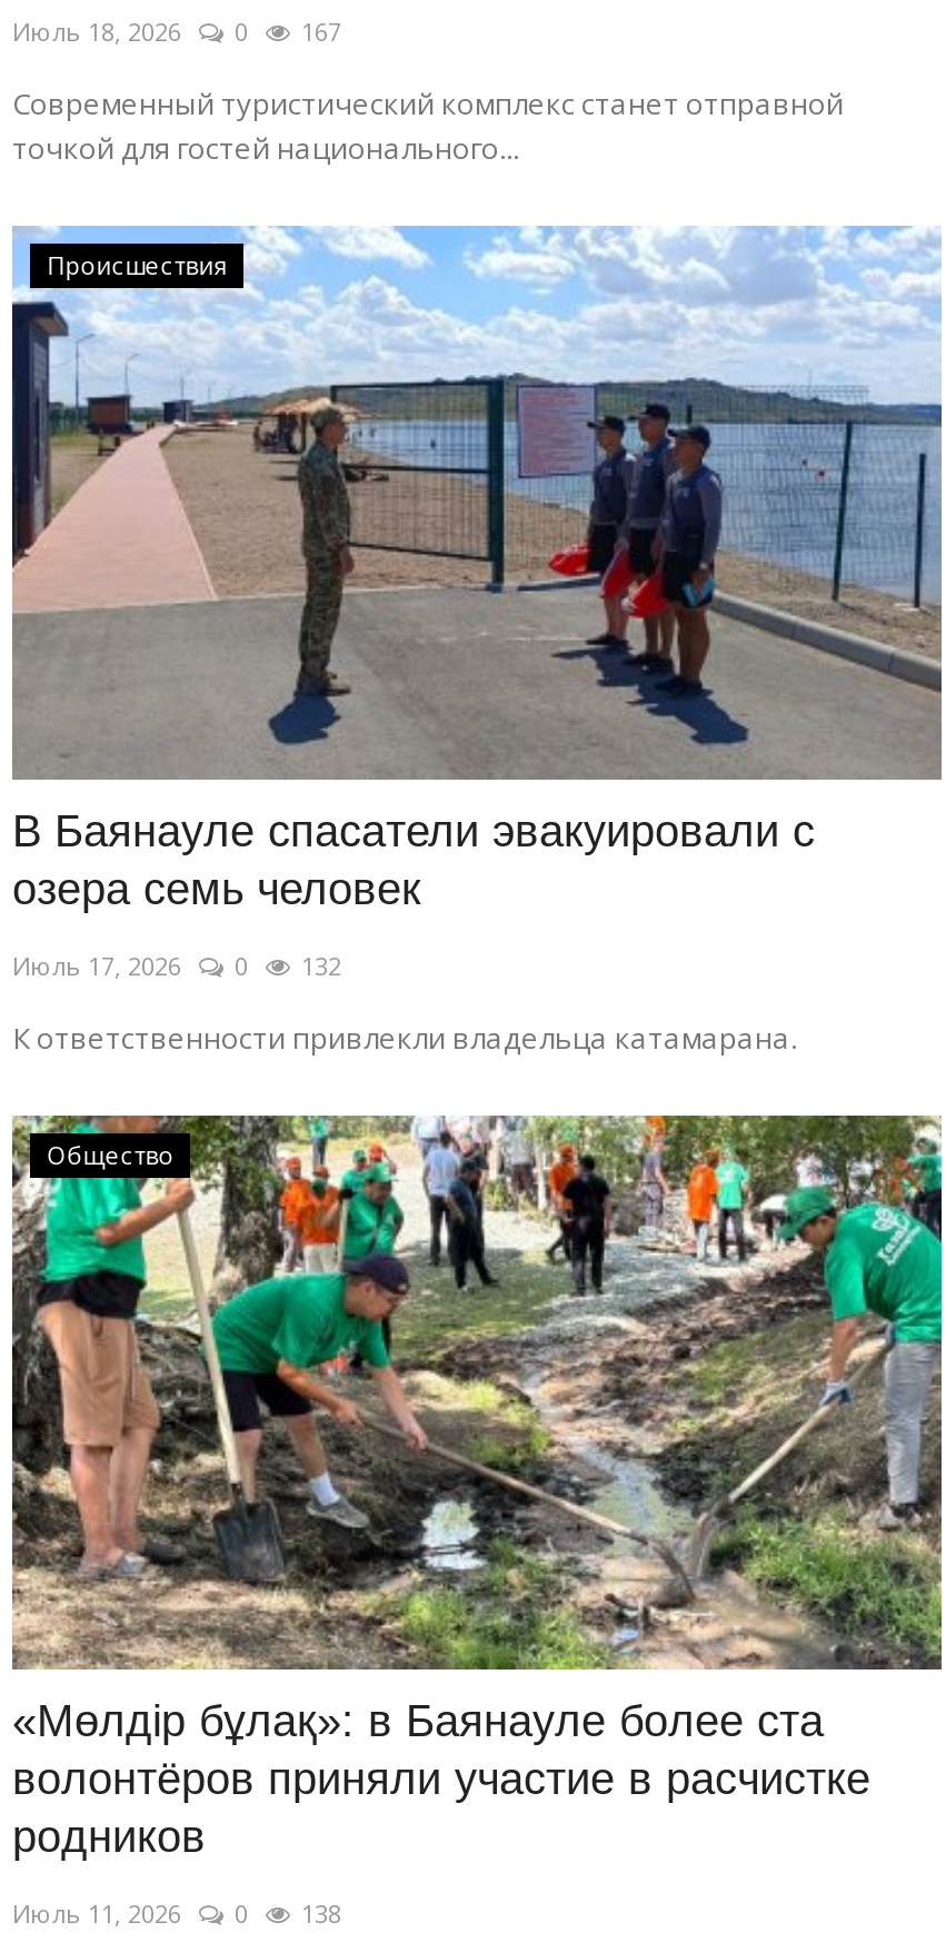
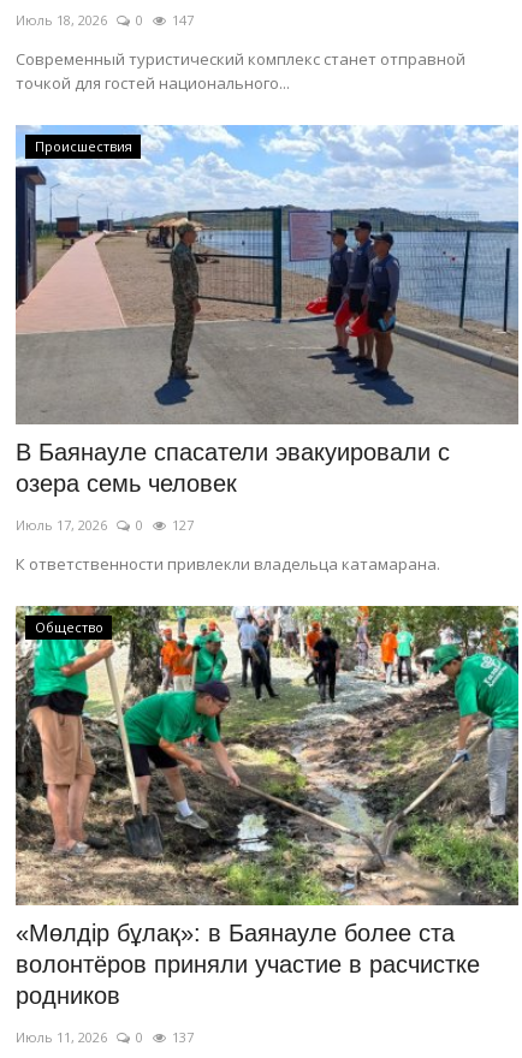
- 167
+ 147

- Июль 17, 2026 0 132
+ Июль 17, 2026 0 127

- Июль 11, 2026 0 138
+ Июль 11, 2026 0 137
